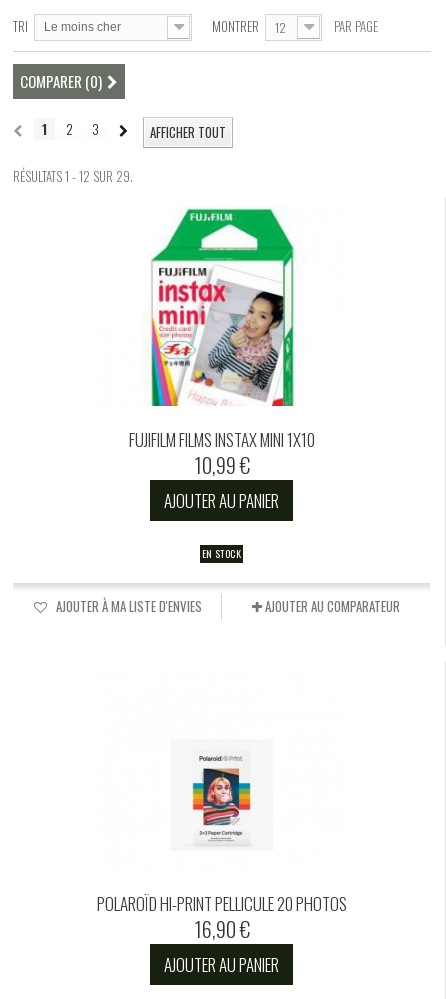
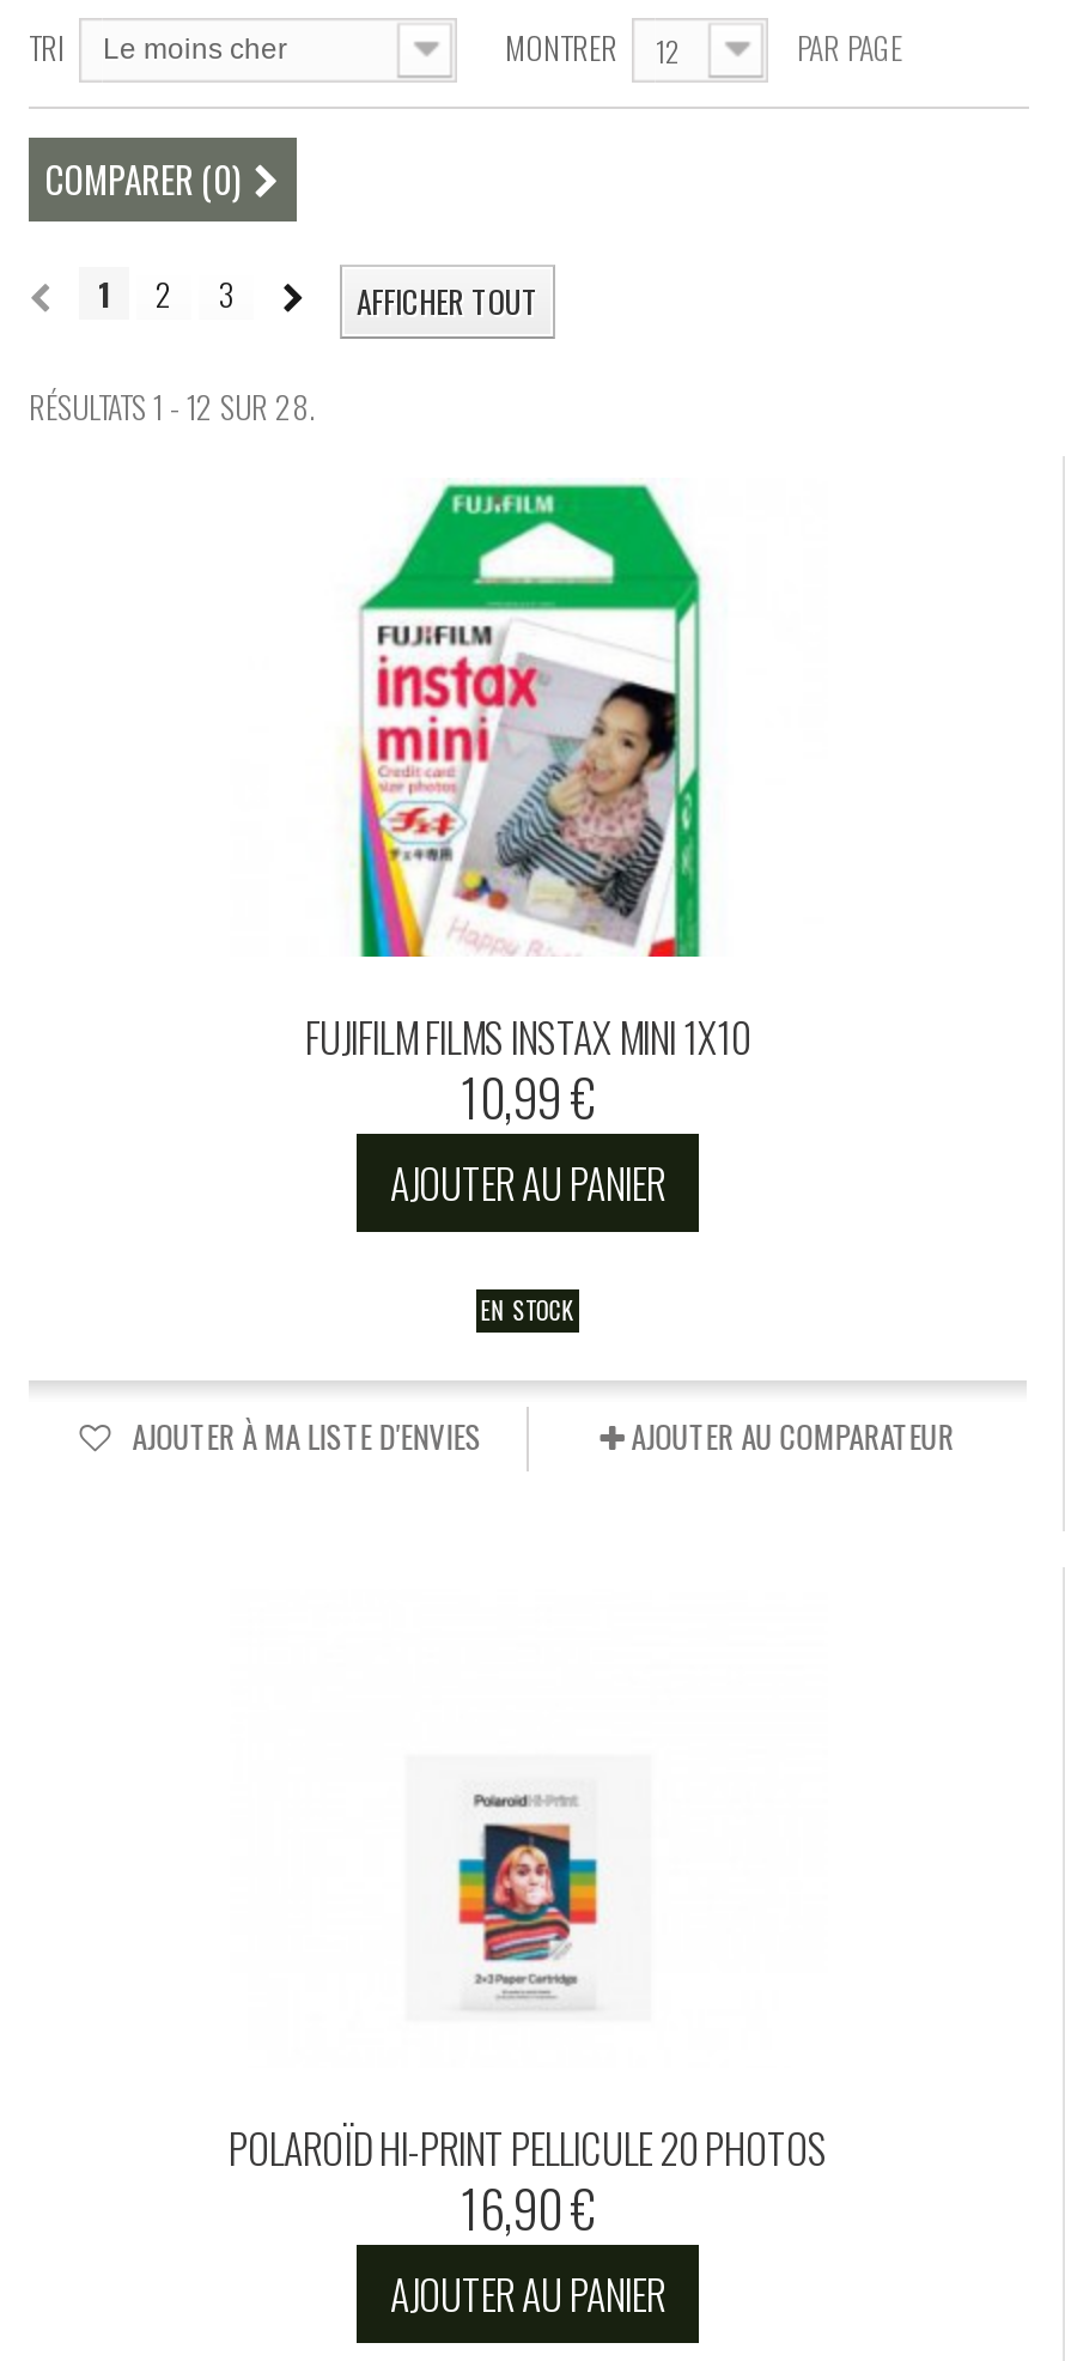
- RÉSULTATS 1 - 12 SUR 29.
+ RÉSULTATS 1 - 12 SUR 28.
